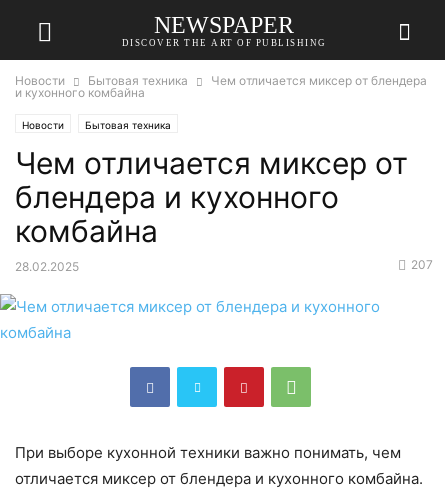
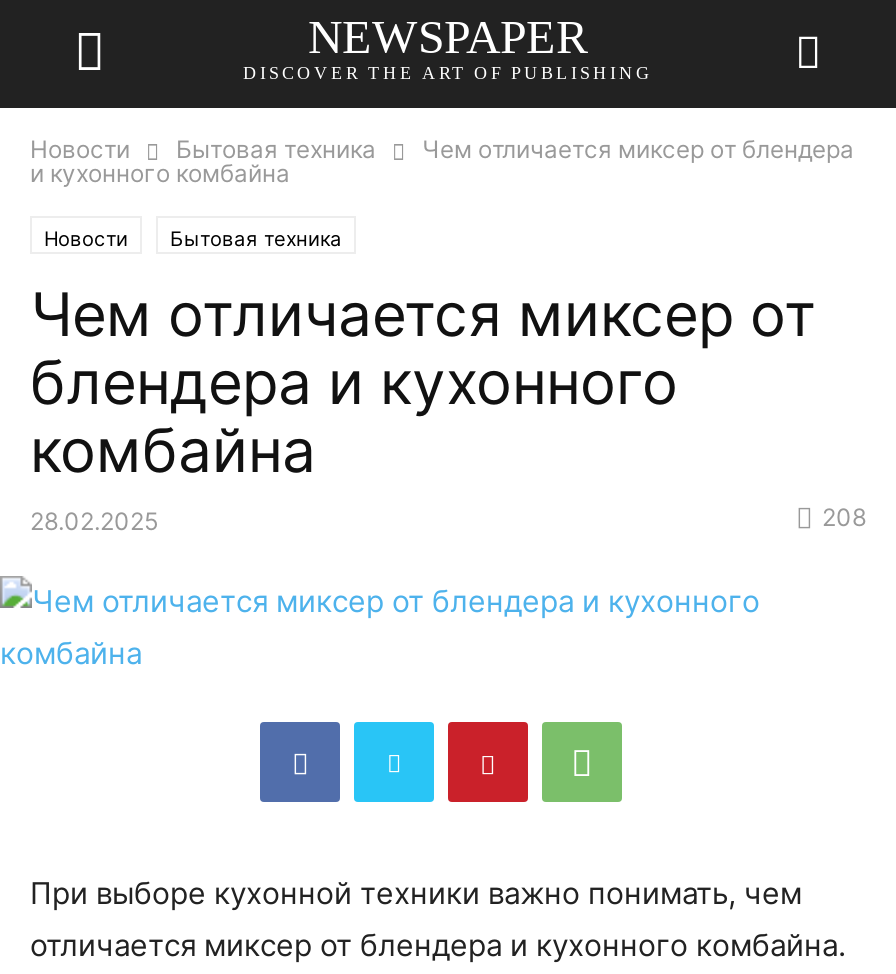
- 207
+ 208
